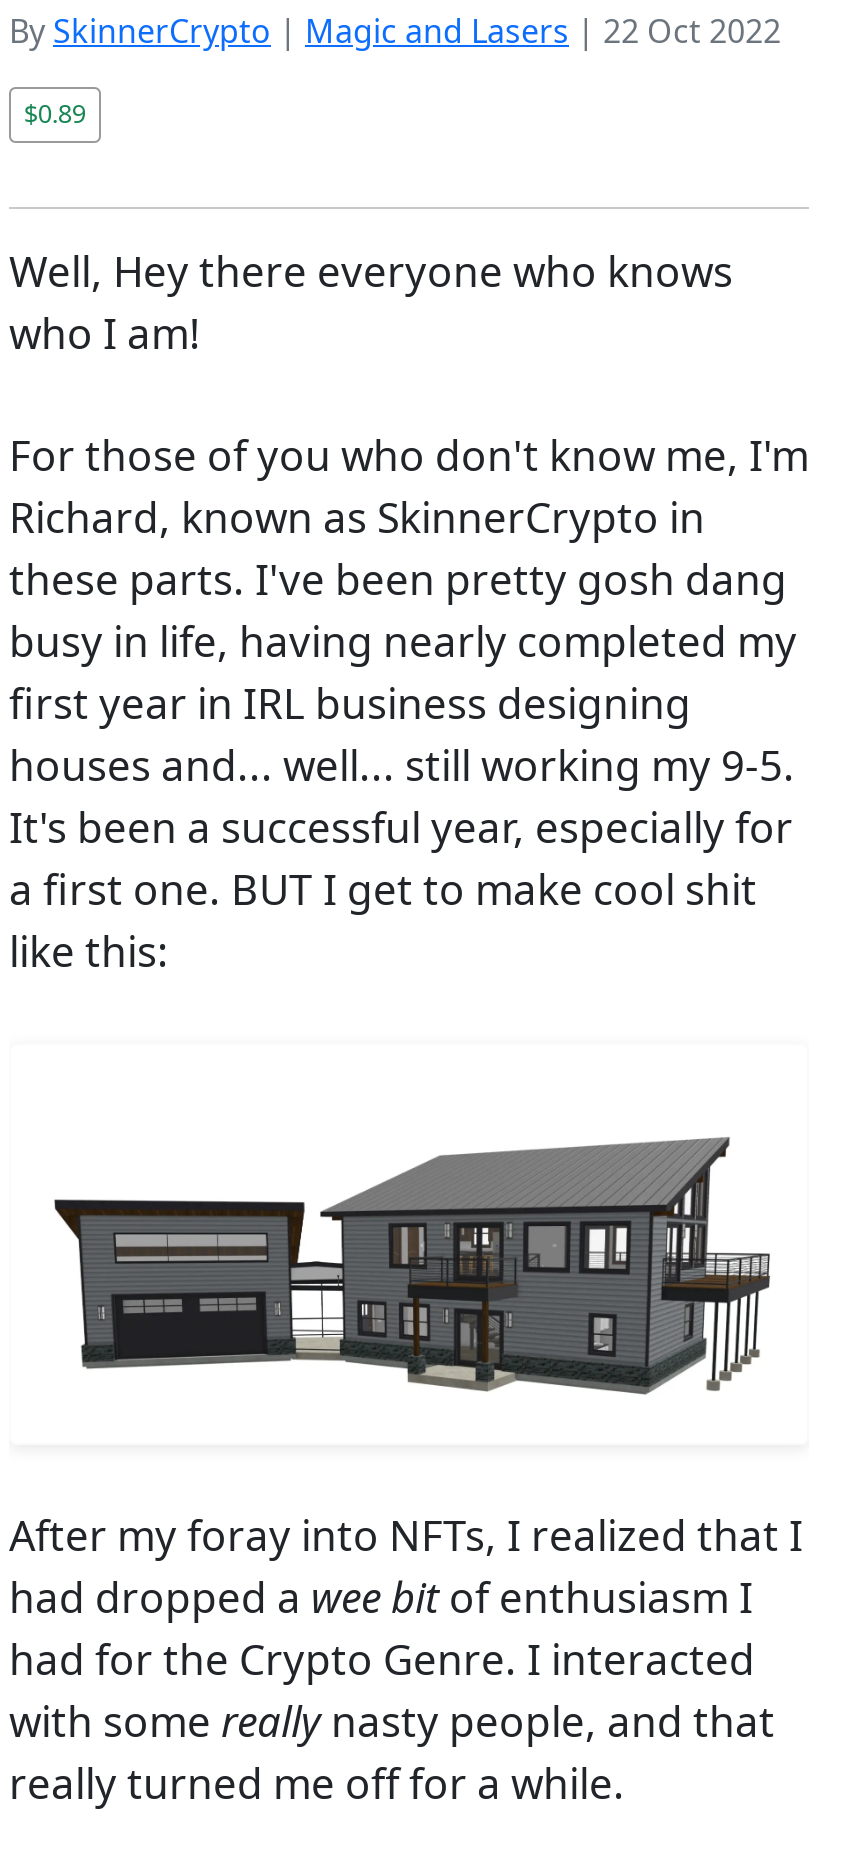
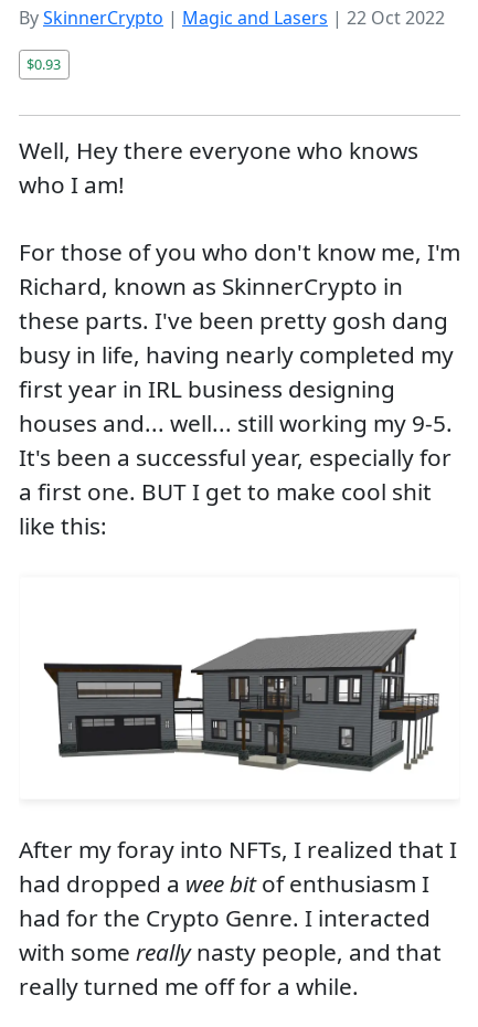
- $0.89
+ $0.93
